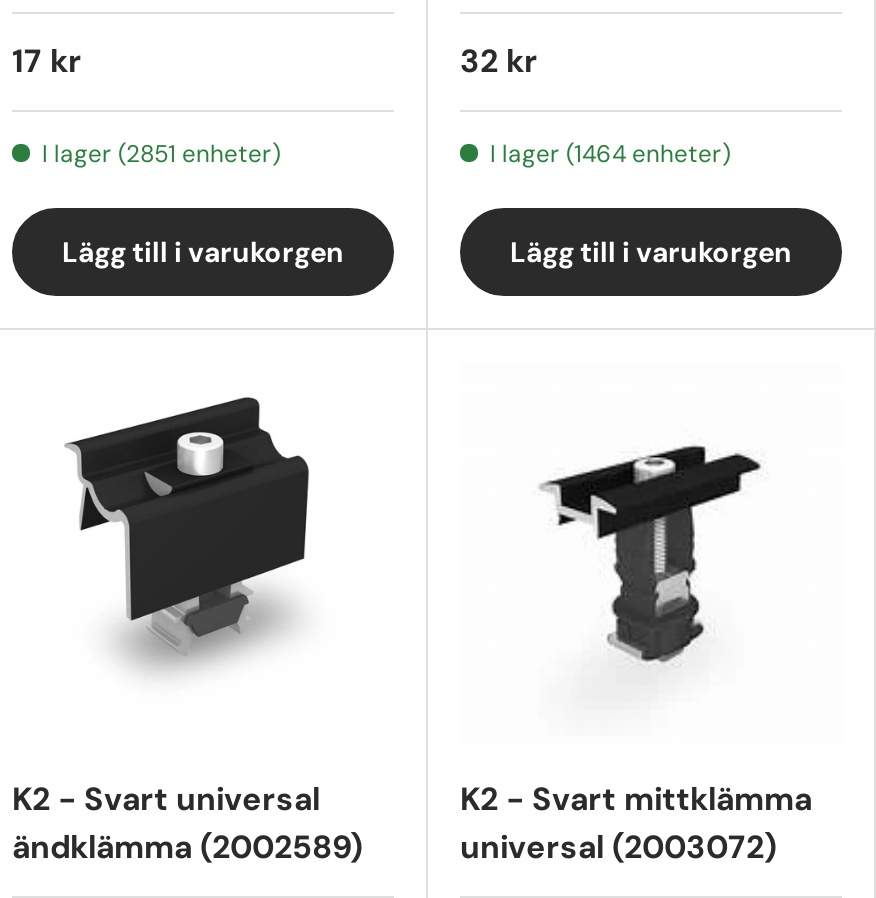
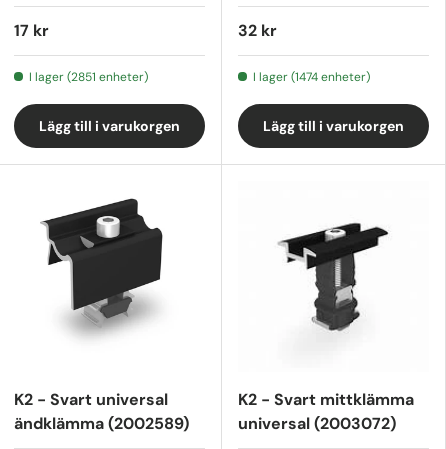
- I lager (1464 enheter)
+ I lager (1474 enheter)
